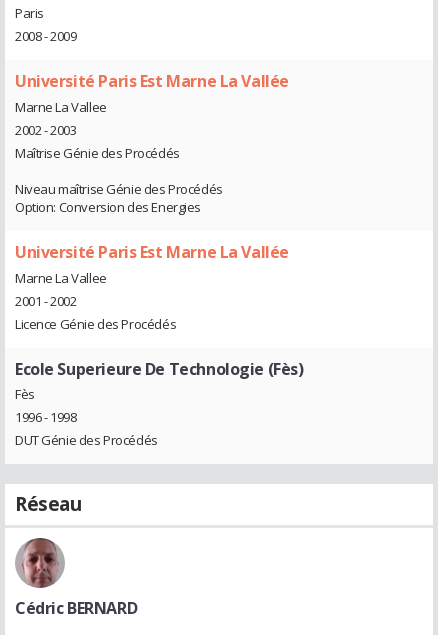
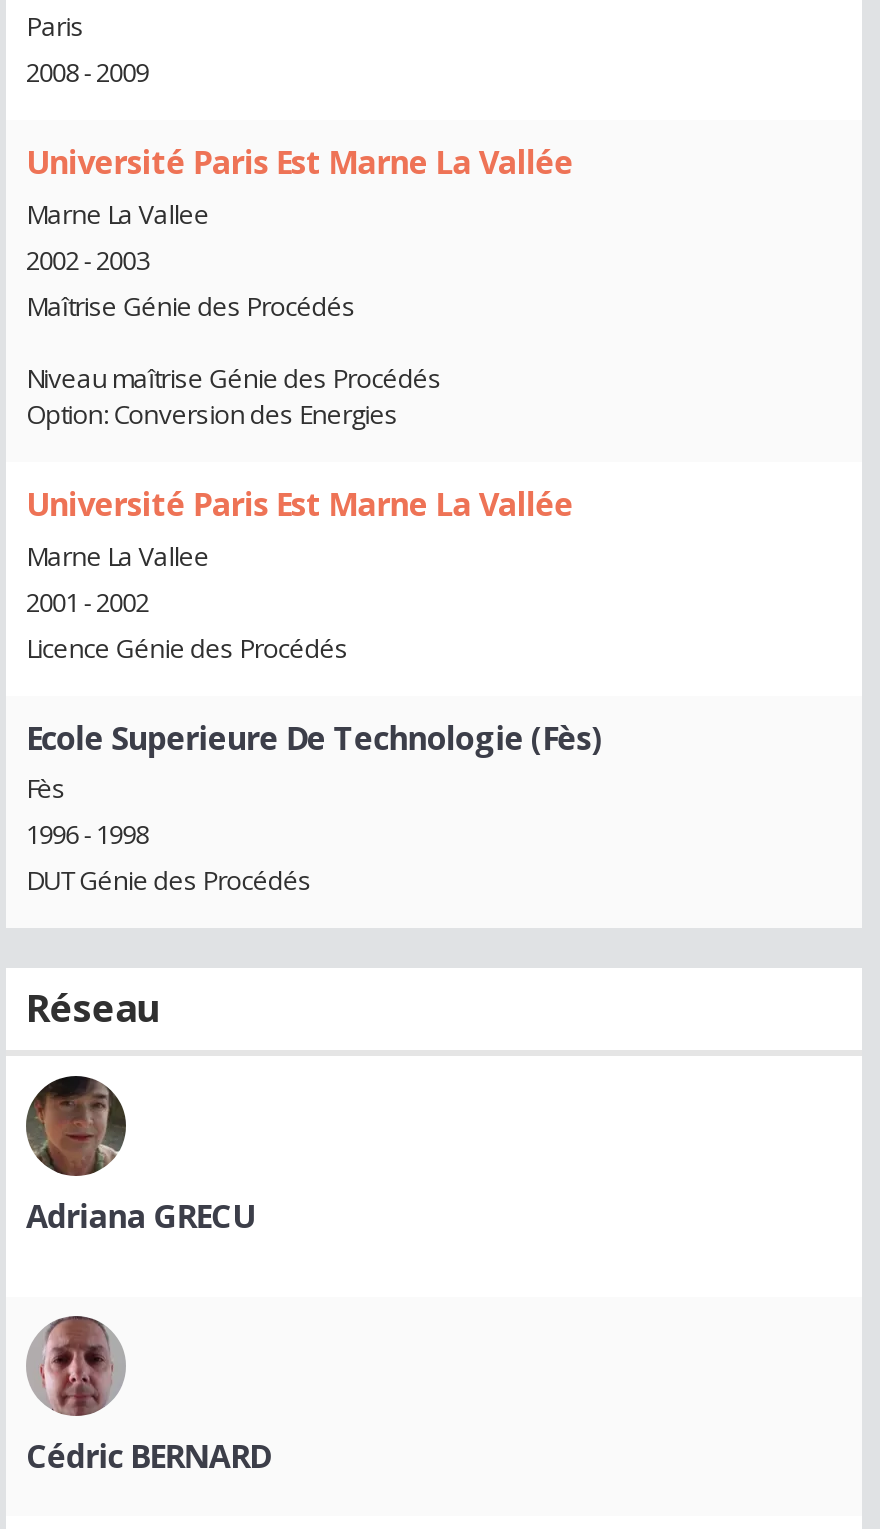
+ [image]
+ Adriana GRECU
